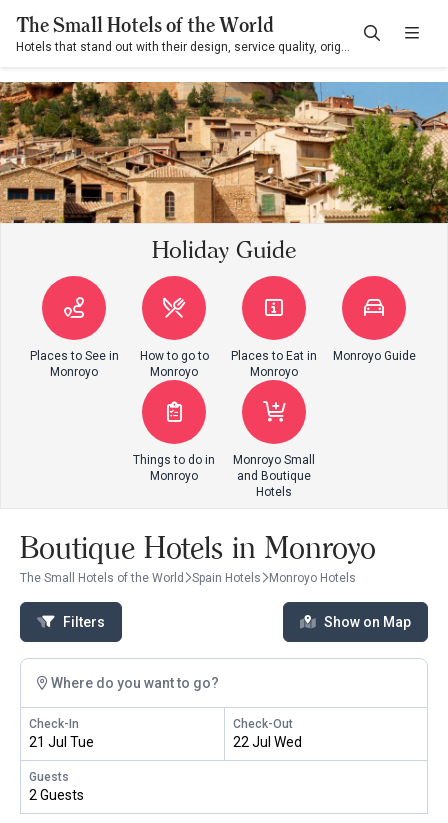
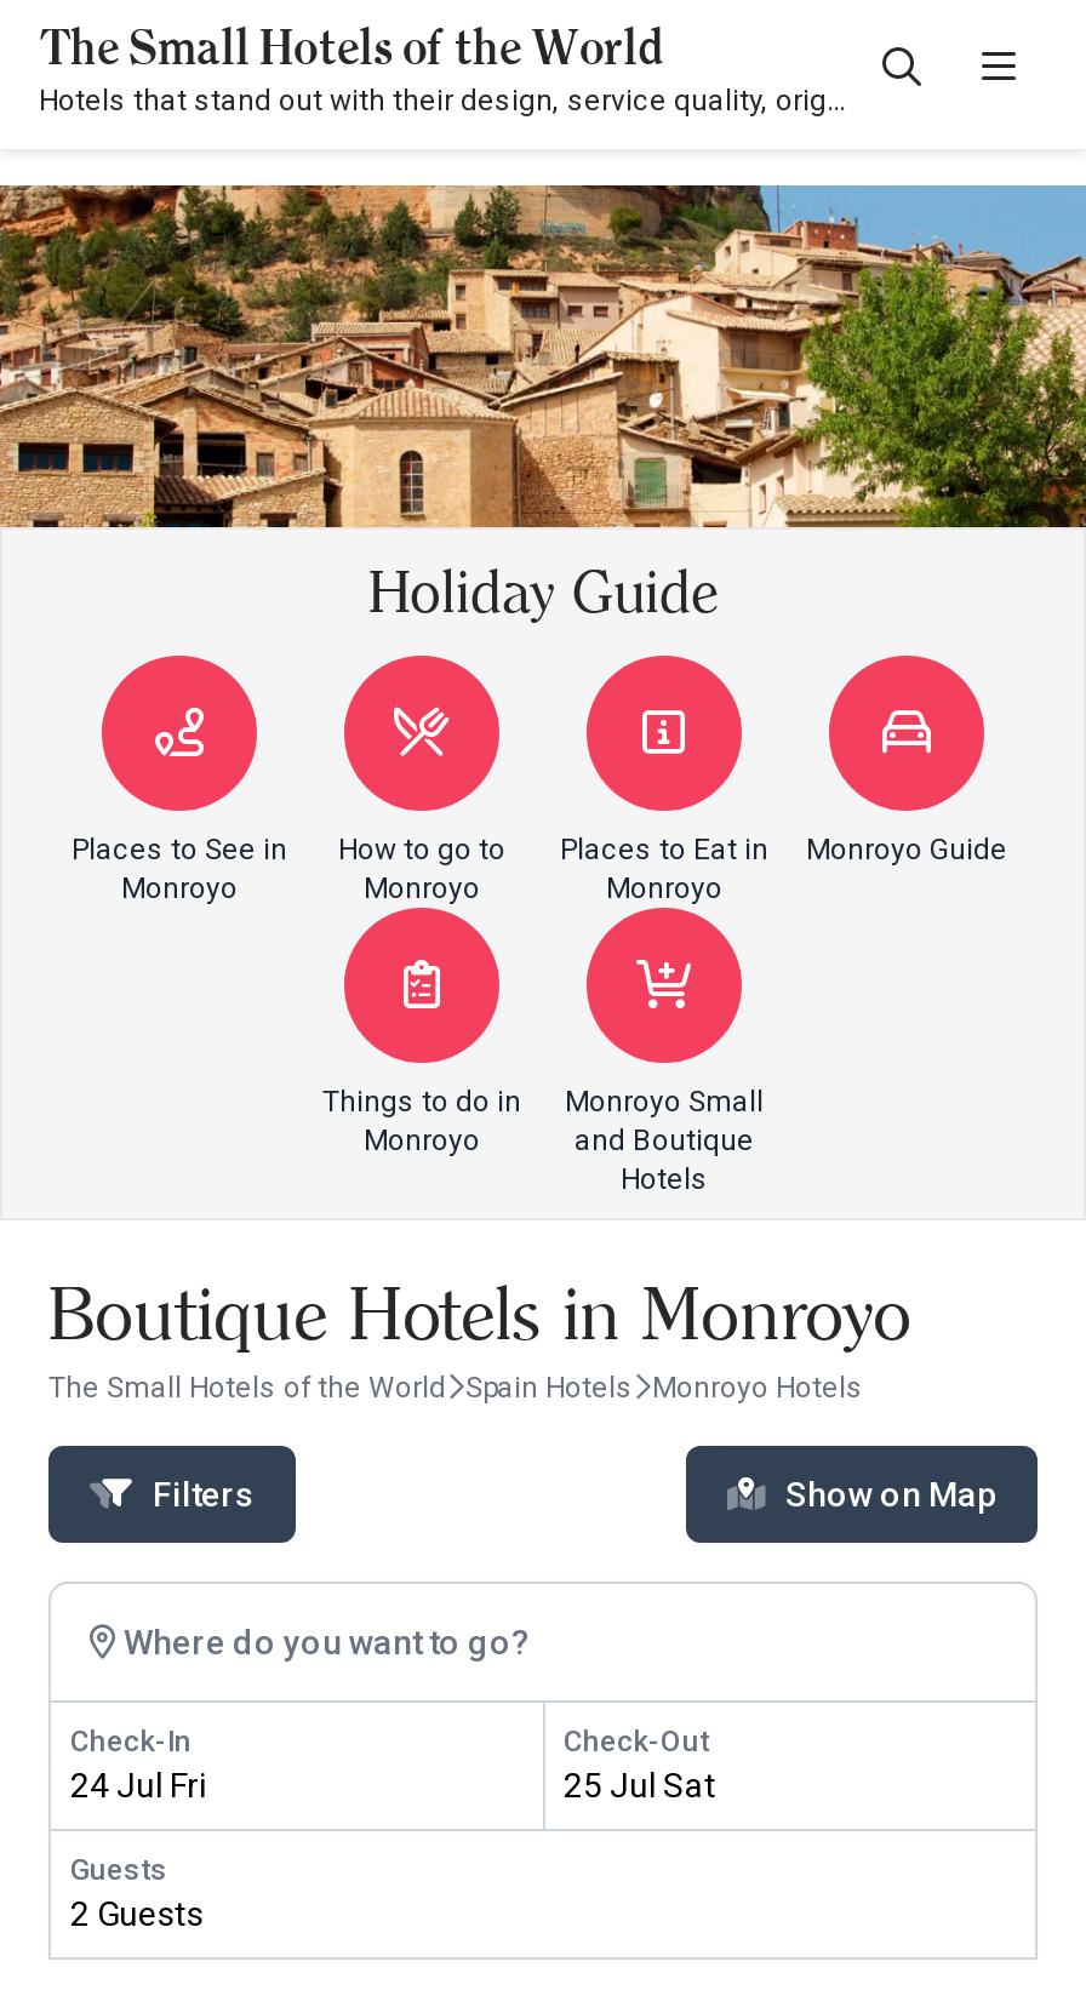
- 21 Jul Tue
+ 24 Jul Fri

- 22 Jul Wed
+ 25 Jul Sat
